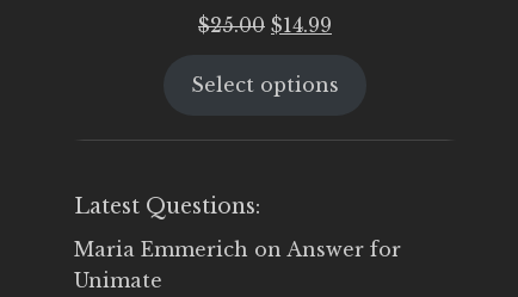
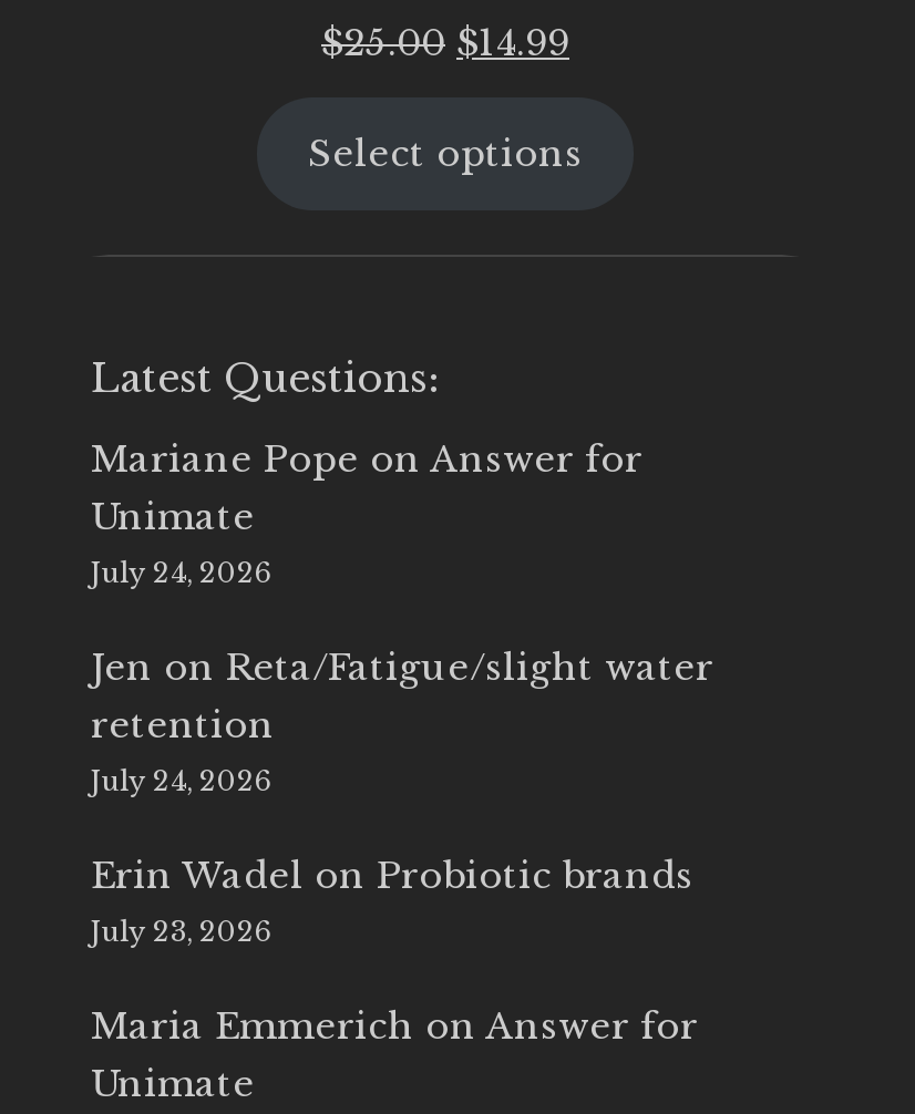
+ Mariane Pope on Answer for
+ Unimate
+ July 24, 2026
+ Jen on Reta/Fatigue/slight water
+ retention
+ July 24, 2026
+ Erin Wadel on Probiotic brands
+ July 23, 2026
